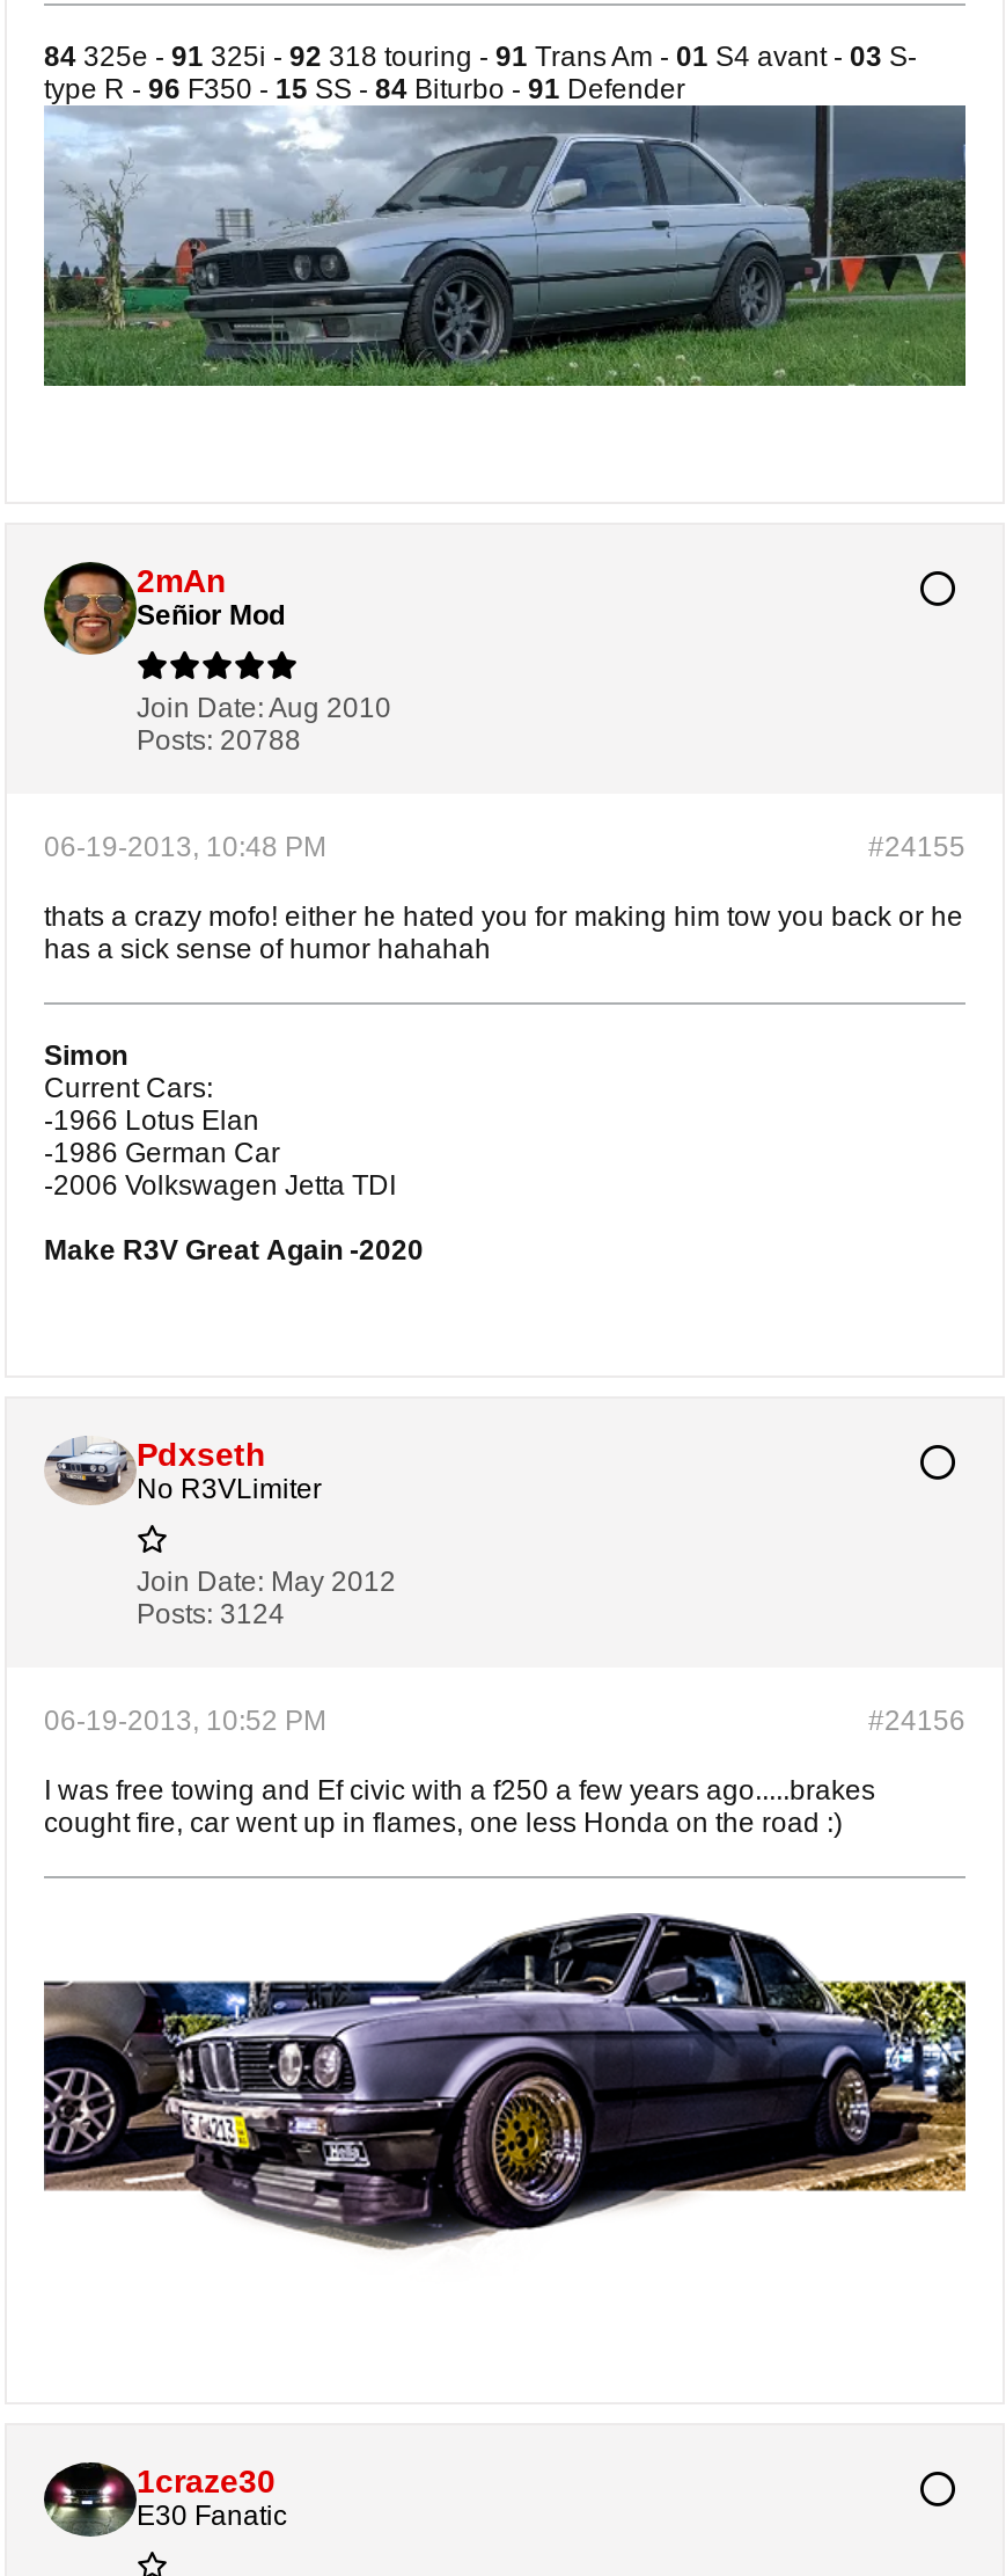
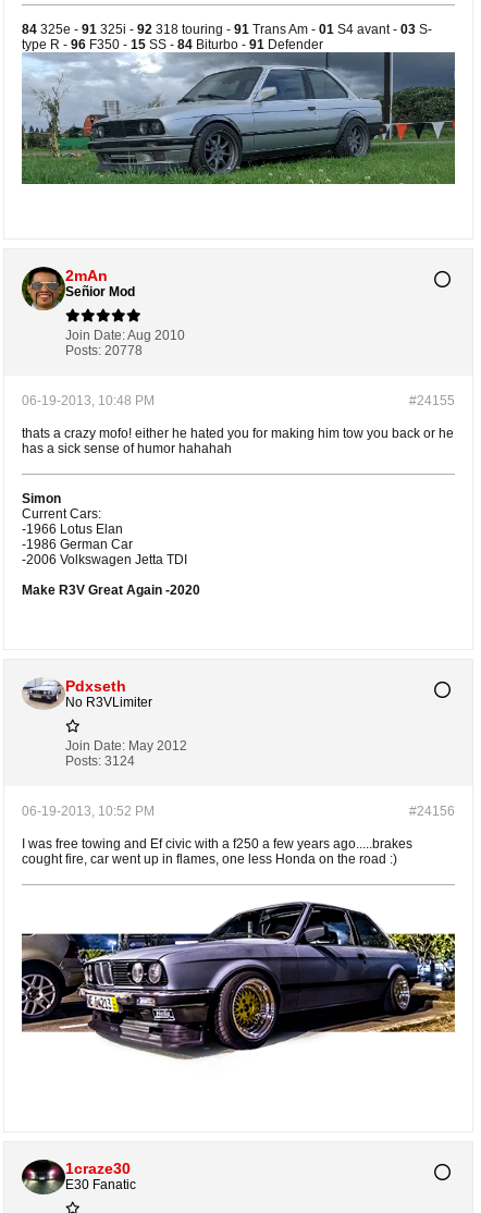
- Posts: 20788
+ Posts: 20778
